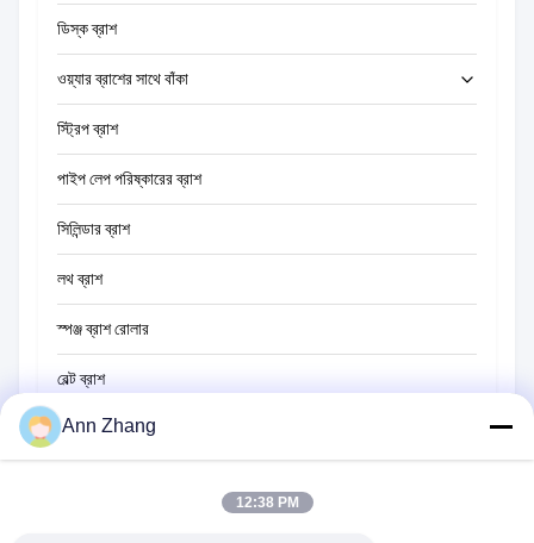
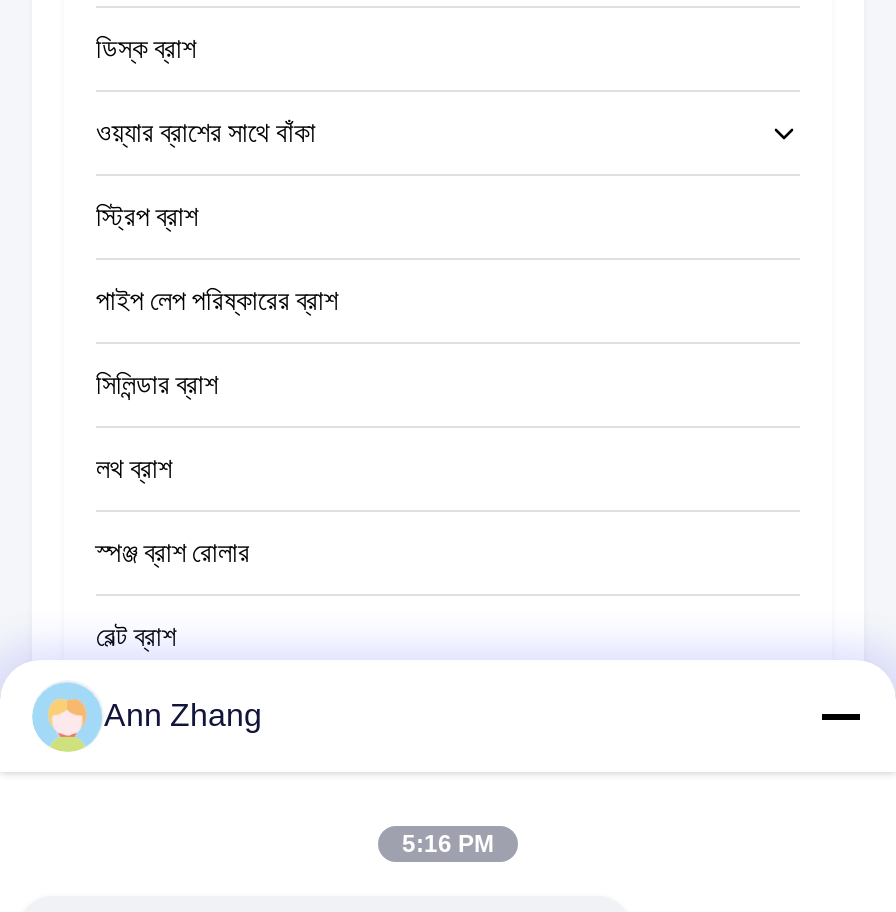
- 12:38 PM
+ 5:16 PM
